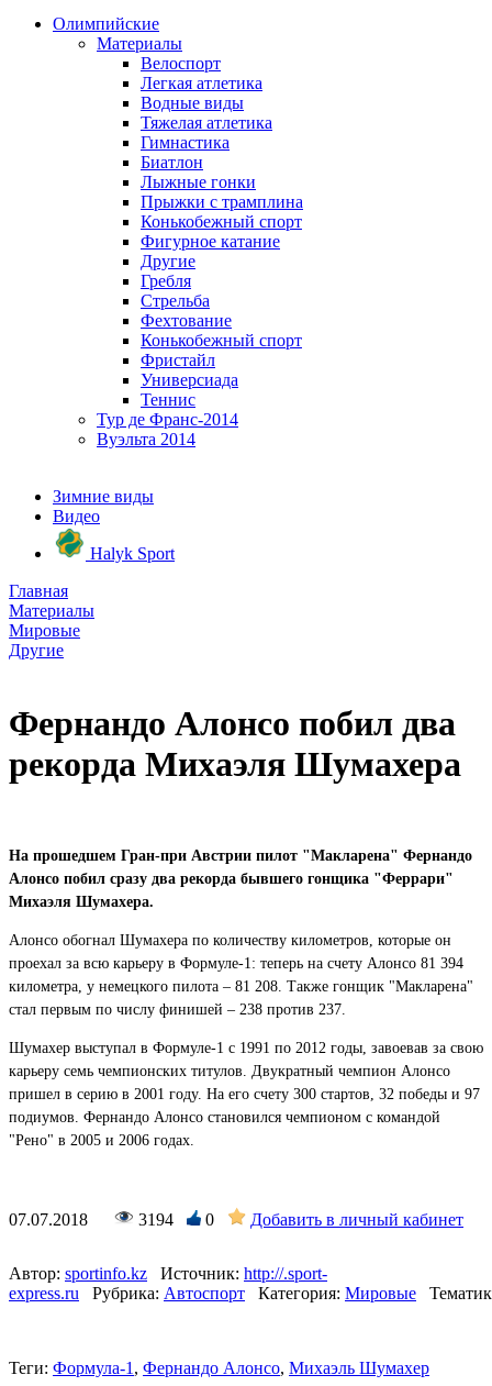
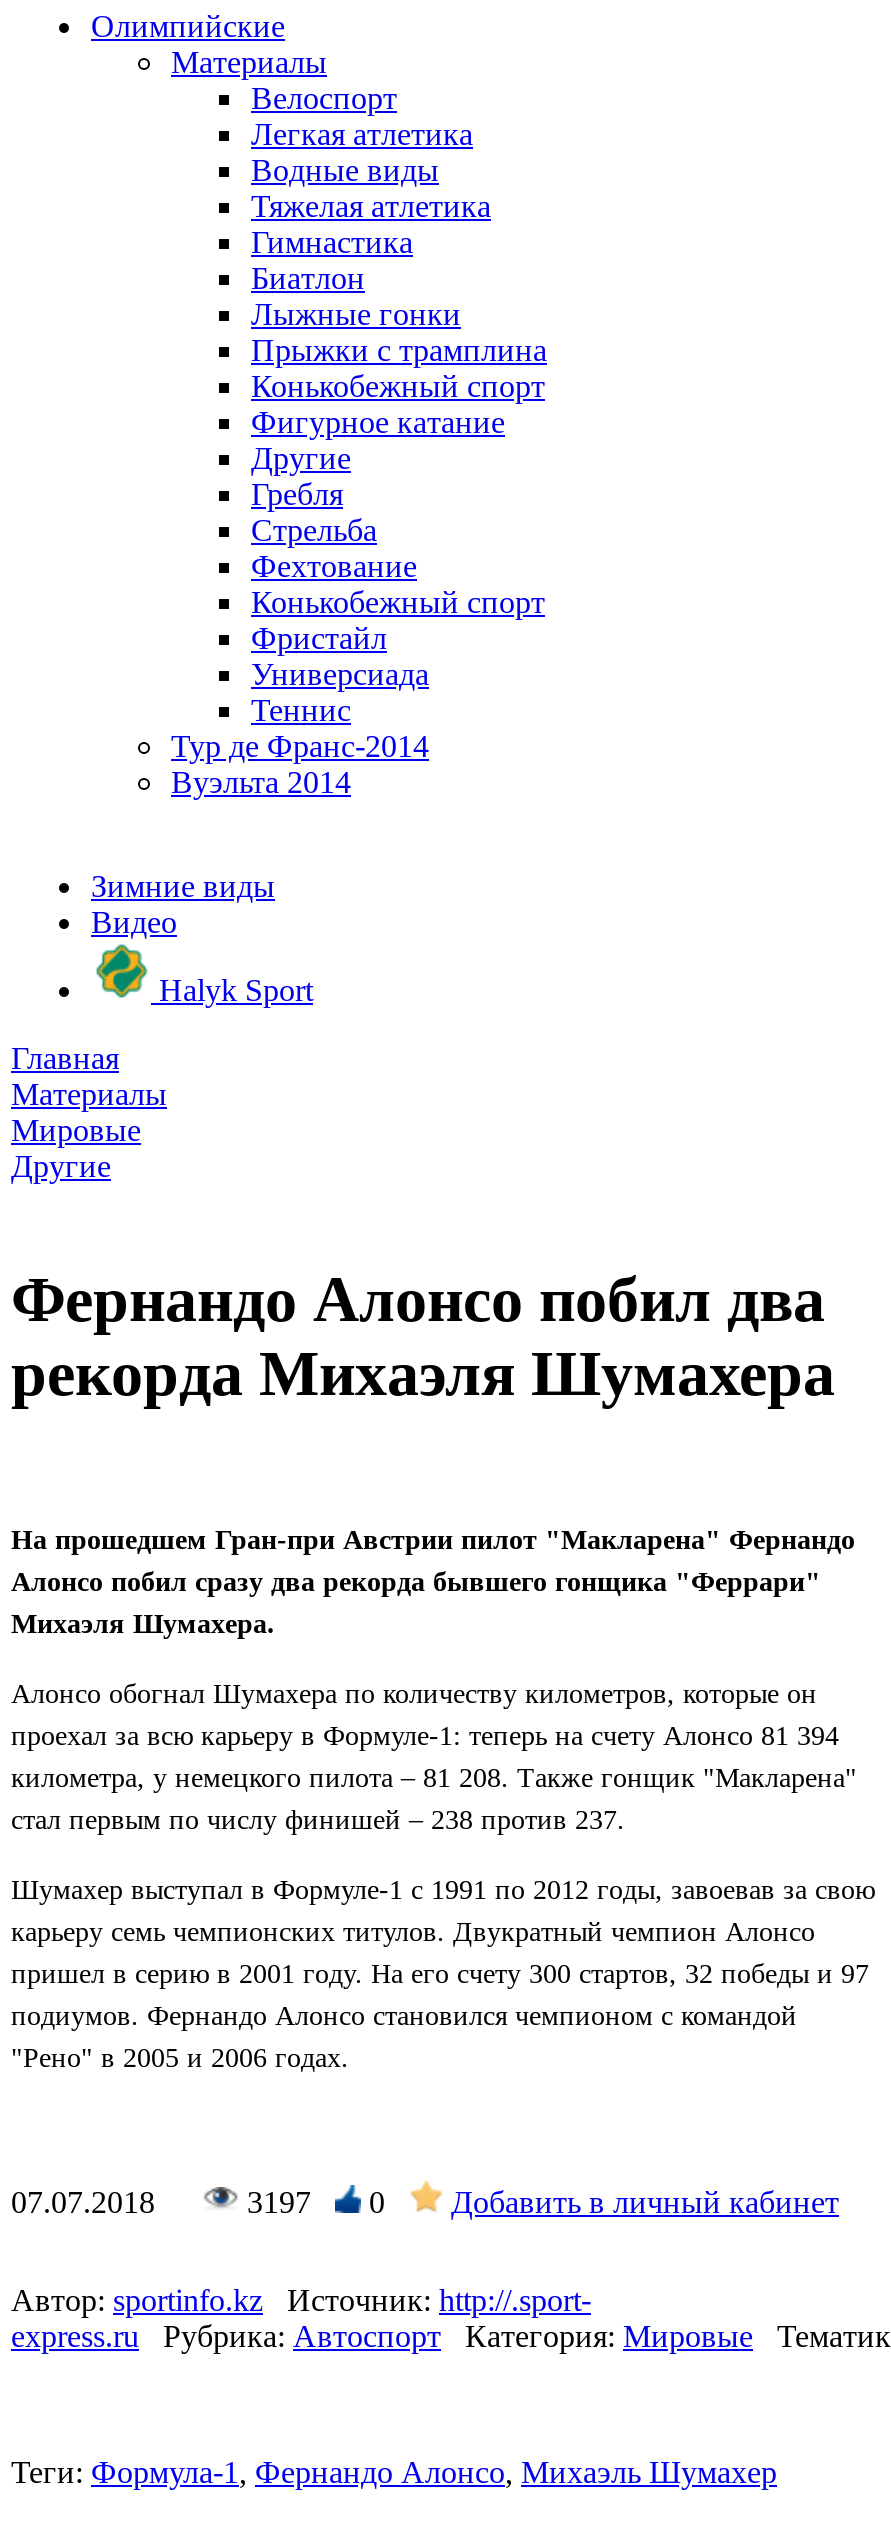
- 3194 0 Добавить в личный кабинет
+ 3197 0 Добавить в личный кабинет
